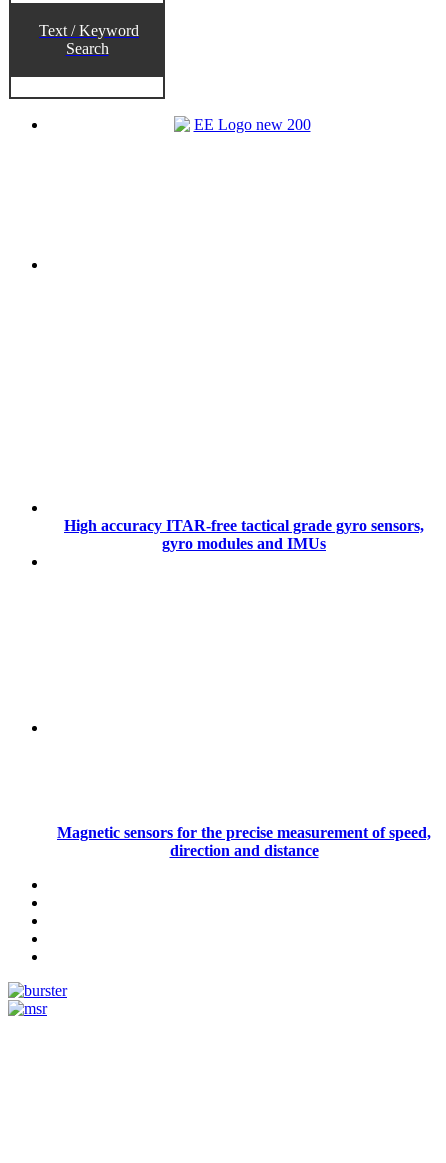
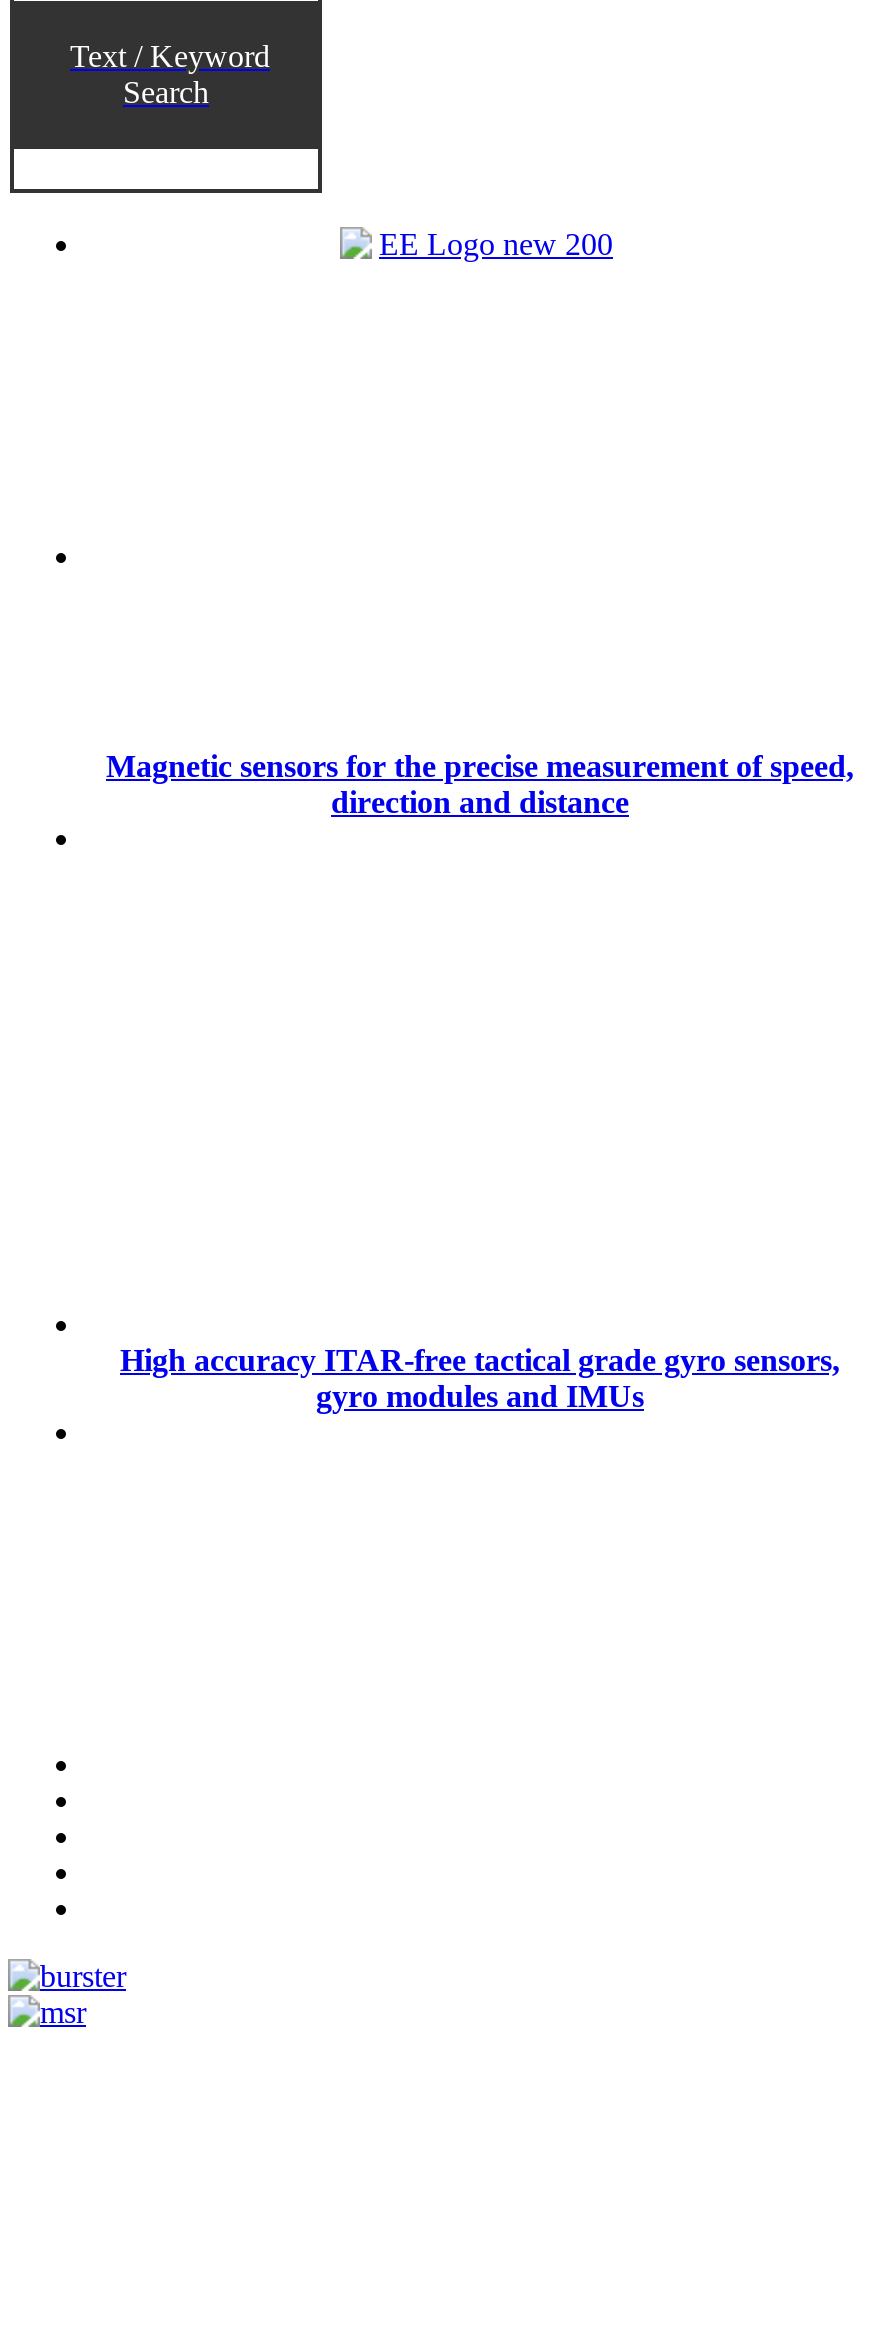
moved down: High accuracy ITAR-free tactical grade gyro sensors, | gyro modules and IMUs

moved up: Magnetic sensors for the precise measurement of speed, | direction and distance
